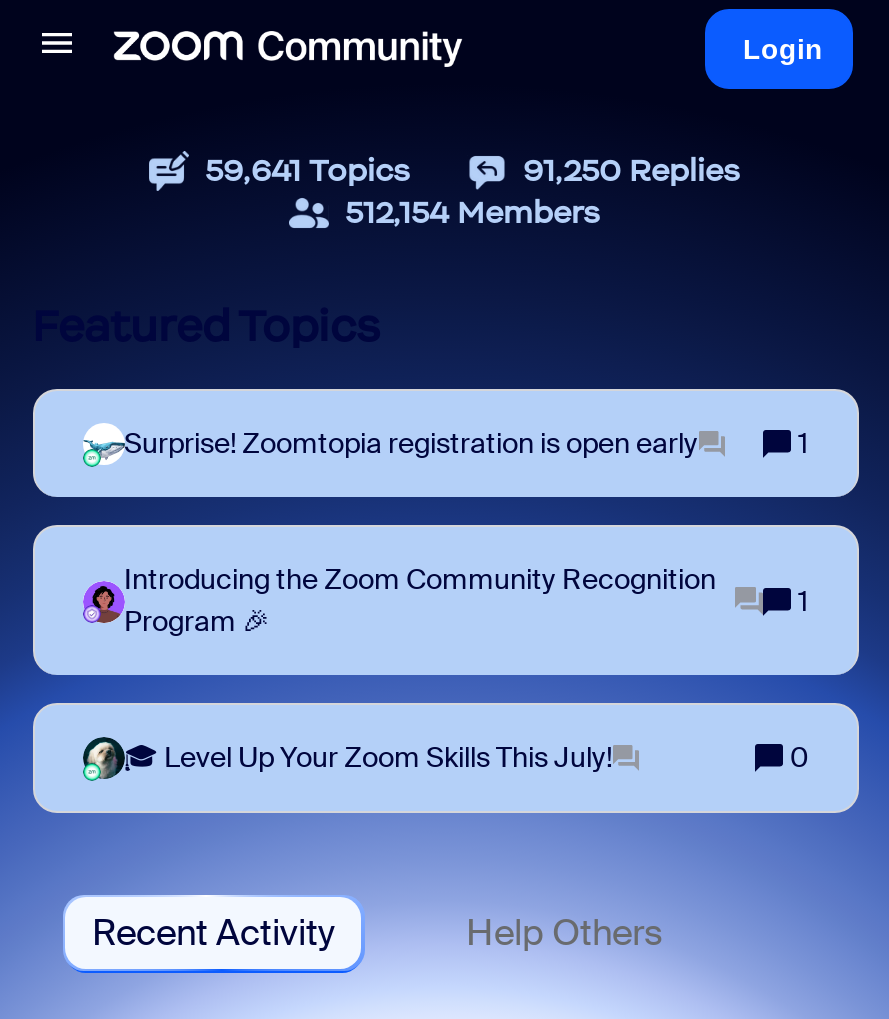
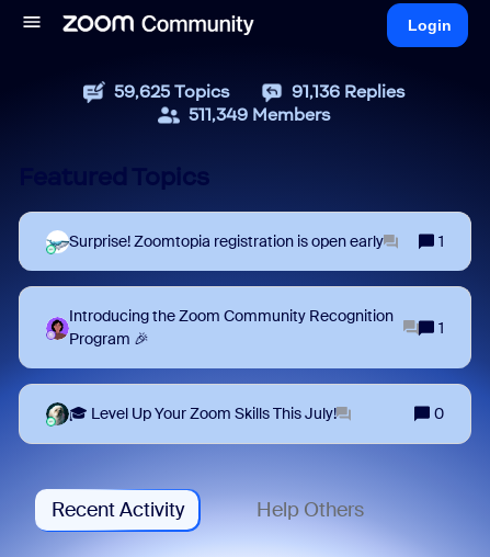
- 59,641 Topics
+ 59,625 Topics

- 91,250 Replies
+ 91,136 Replies

- 512,154 Members
+ 511,349 Members
